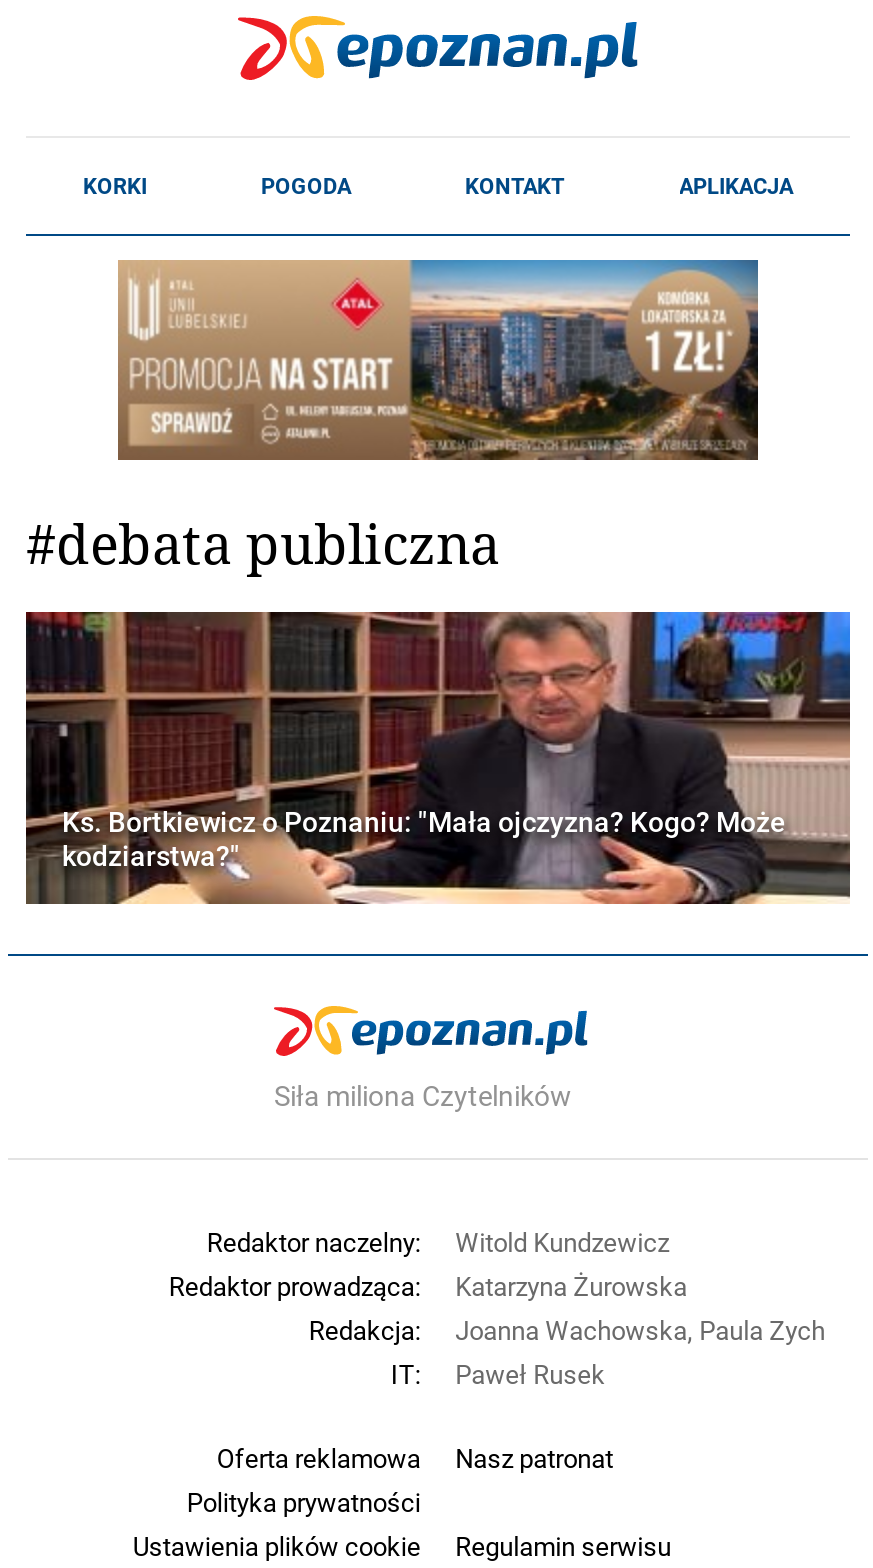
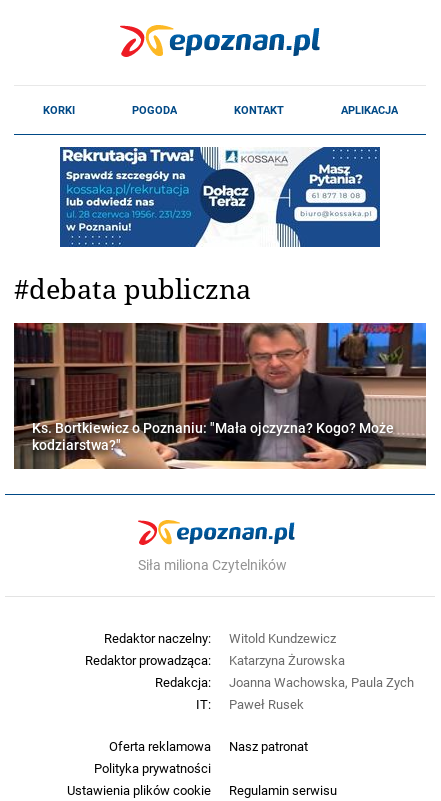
- [image]
+ [image]
